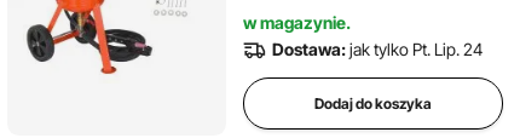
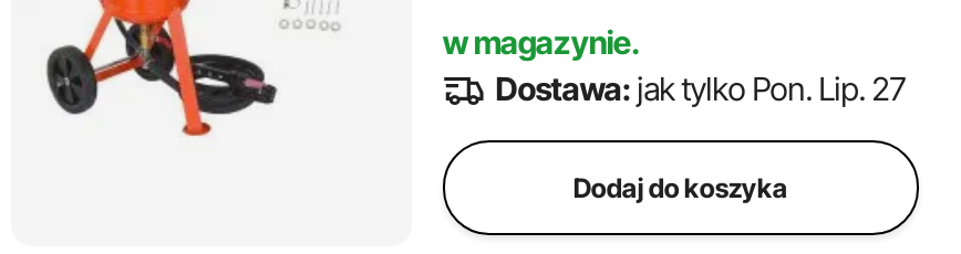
- Dostawa: jak tylko Pt. Lip. 24
+ Dostawa: jak tylko Pon. Lip. 27
